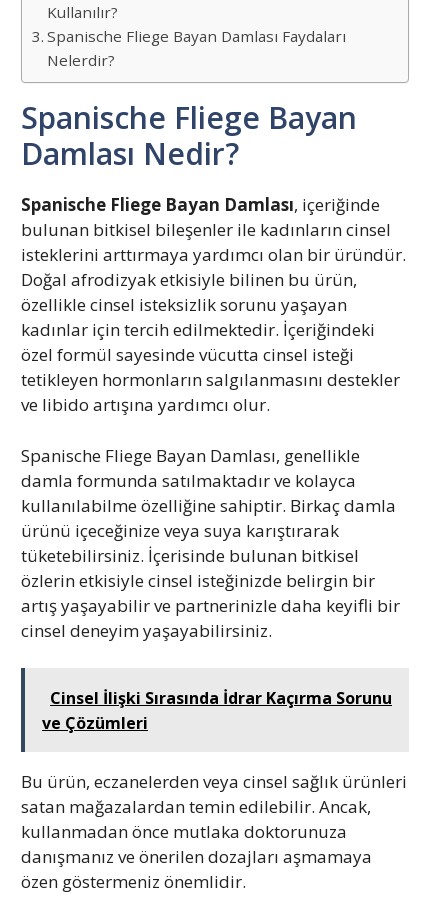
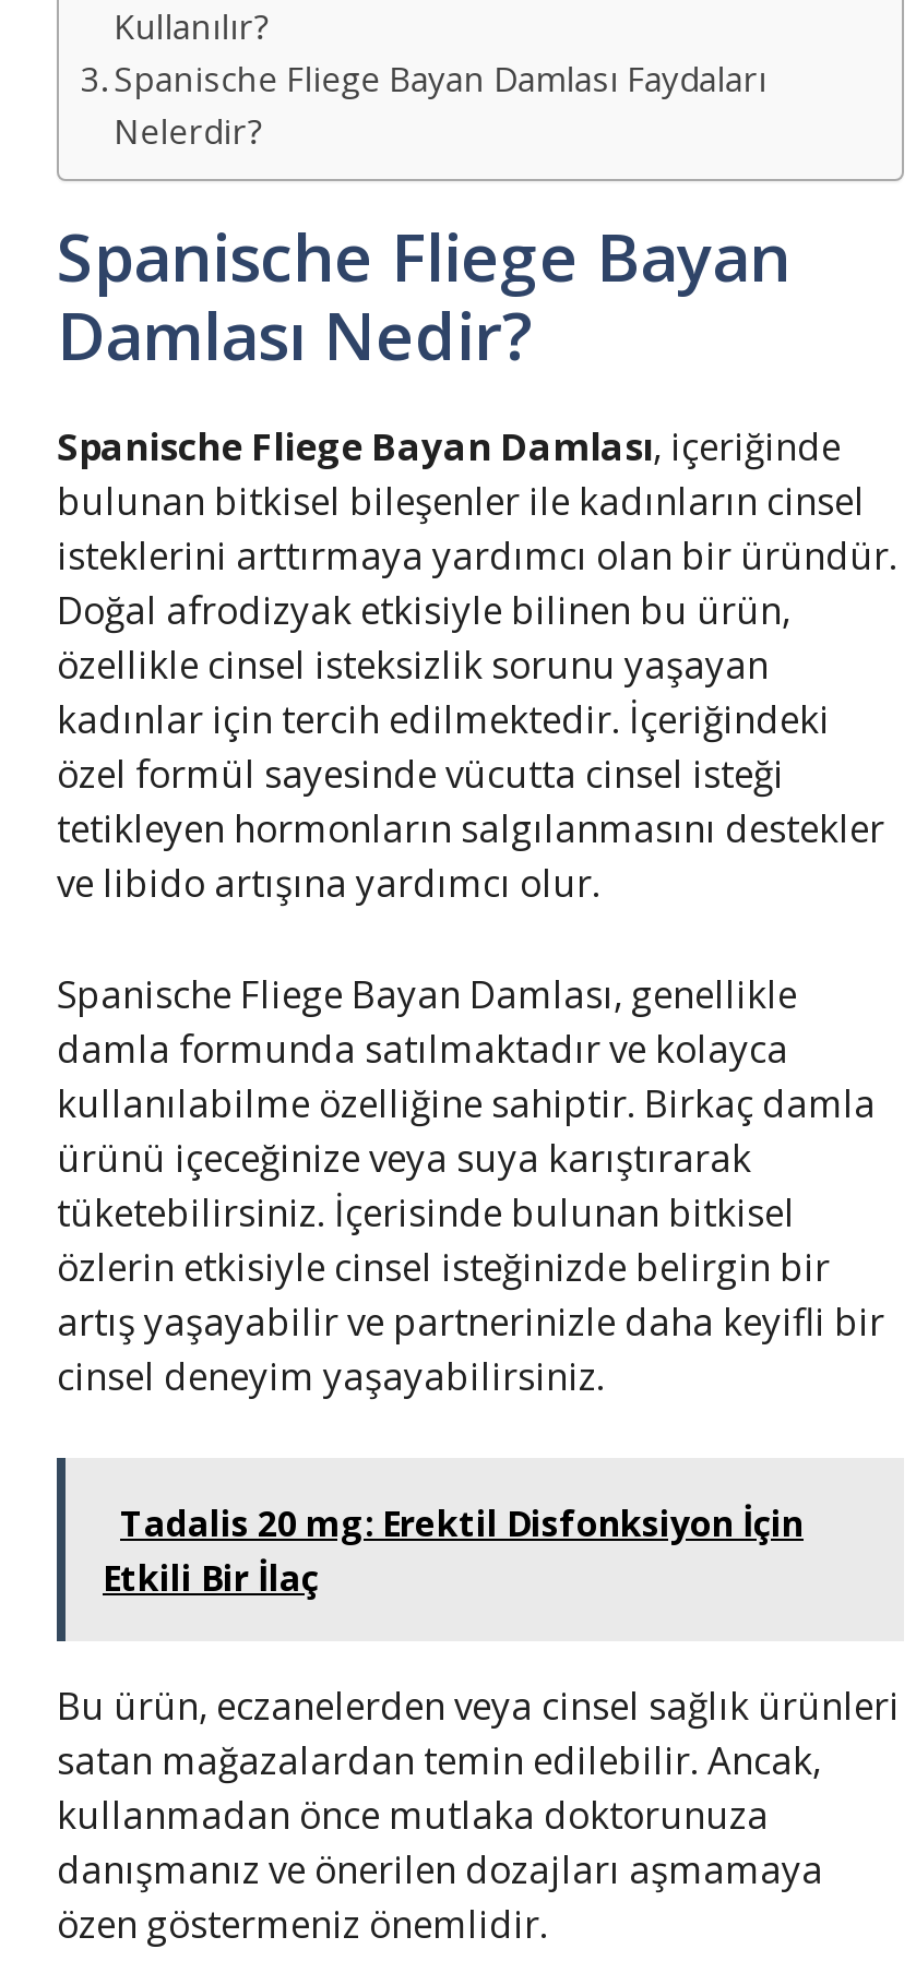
- Cinsel İlişki Sırasında İdrar Kaçırma Sorunu
- ve Çözümleri
+ Tadalis 20 mg: Erektil Disfonksiyon İçin
+ Etkili Bir İlaç
